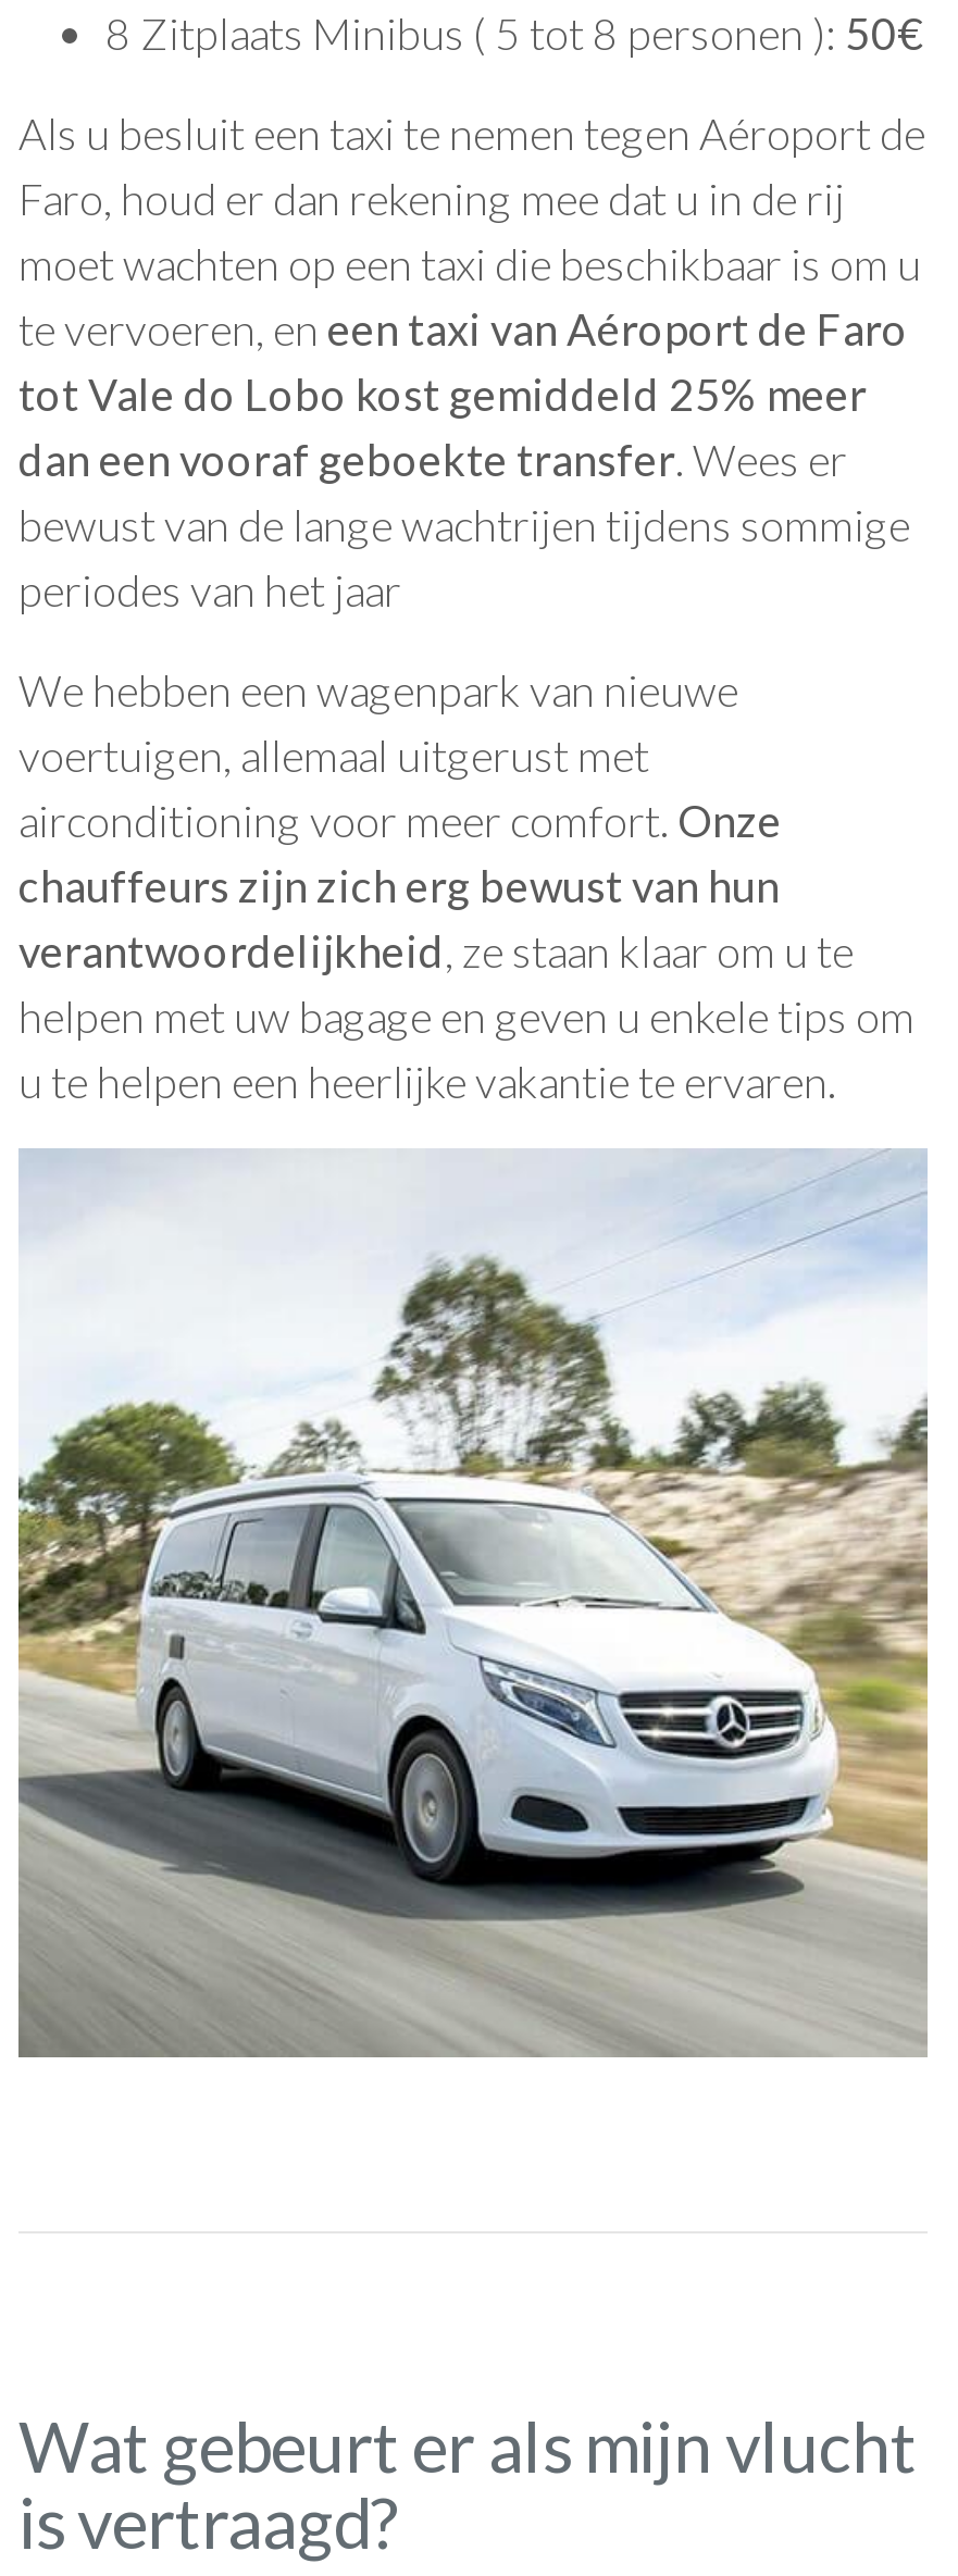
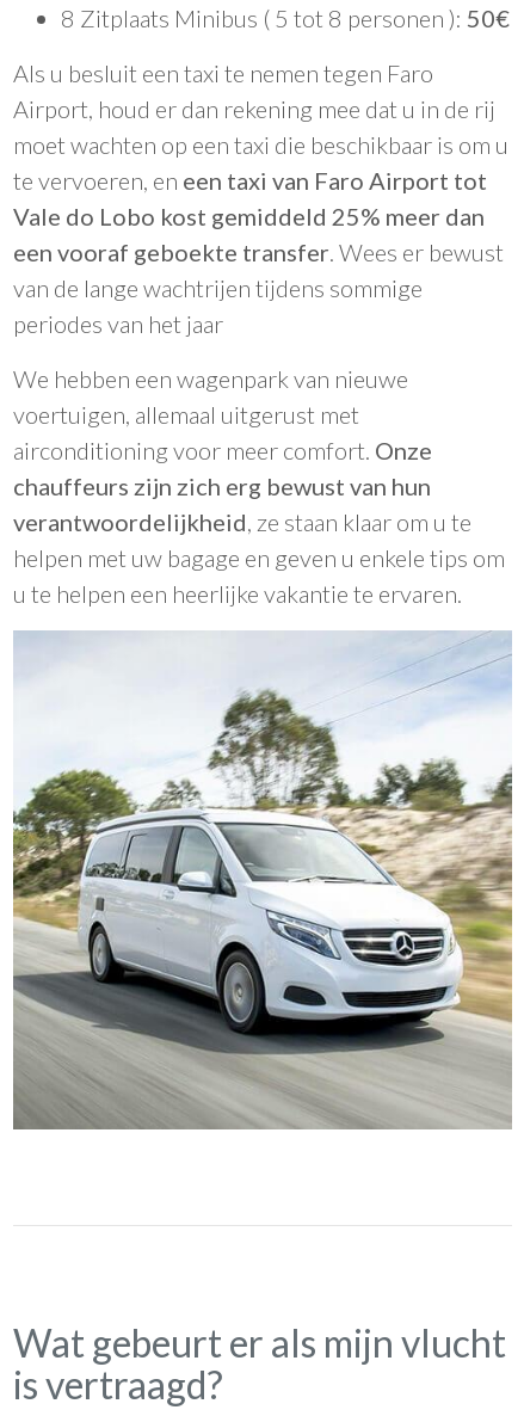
- Als u besluit een taxi te nemen tegen Aéroport de
- Faro, houd er dan rekening mee dat u in de rij
+ Als u besluit een taxi te nemen tegen Faro
+ Airport, houd er dan rekening mee dat u in de rij

- te vervoeren, en een taxi van Aéroport de Faro
- tot Vale do Lobo kost gemiddeld 25% meer
- dan een vooraf geboekte transfer. Wees er
- bewust van de lange wachtrijen tijdens sommige
+ te vervoeren, en een taxi van Faro Airport tot
+ Vale do Lobo kost gemiddeld 25% meer dan
+ een vooraf geboekte transfer. Wees er bewust
+ van de lange wachtrijen tijdens sommige
